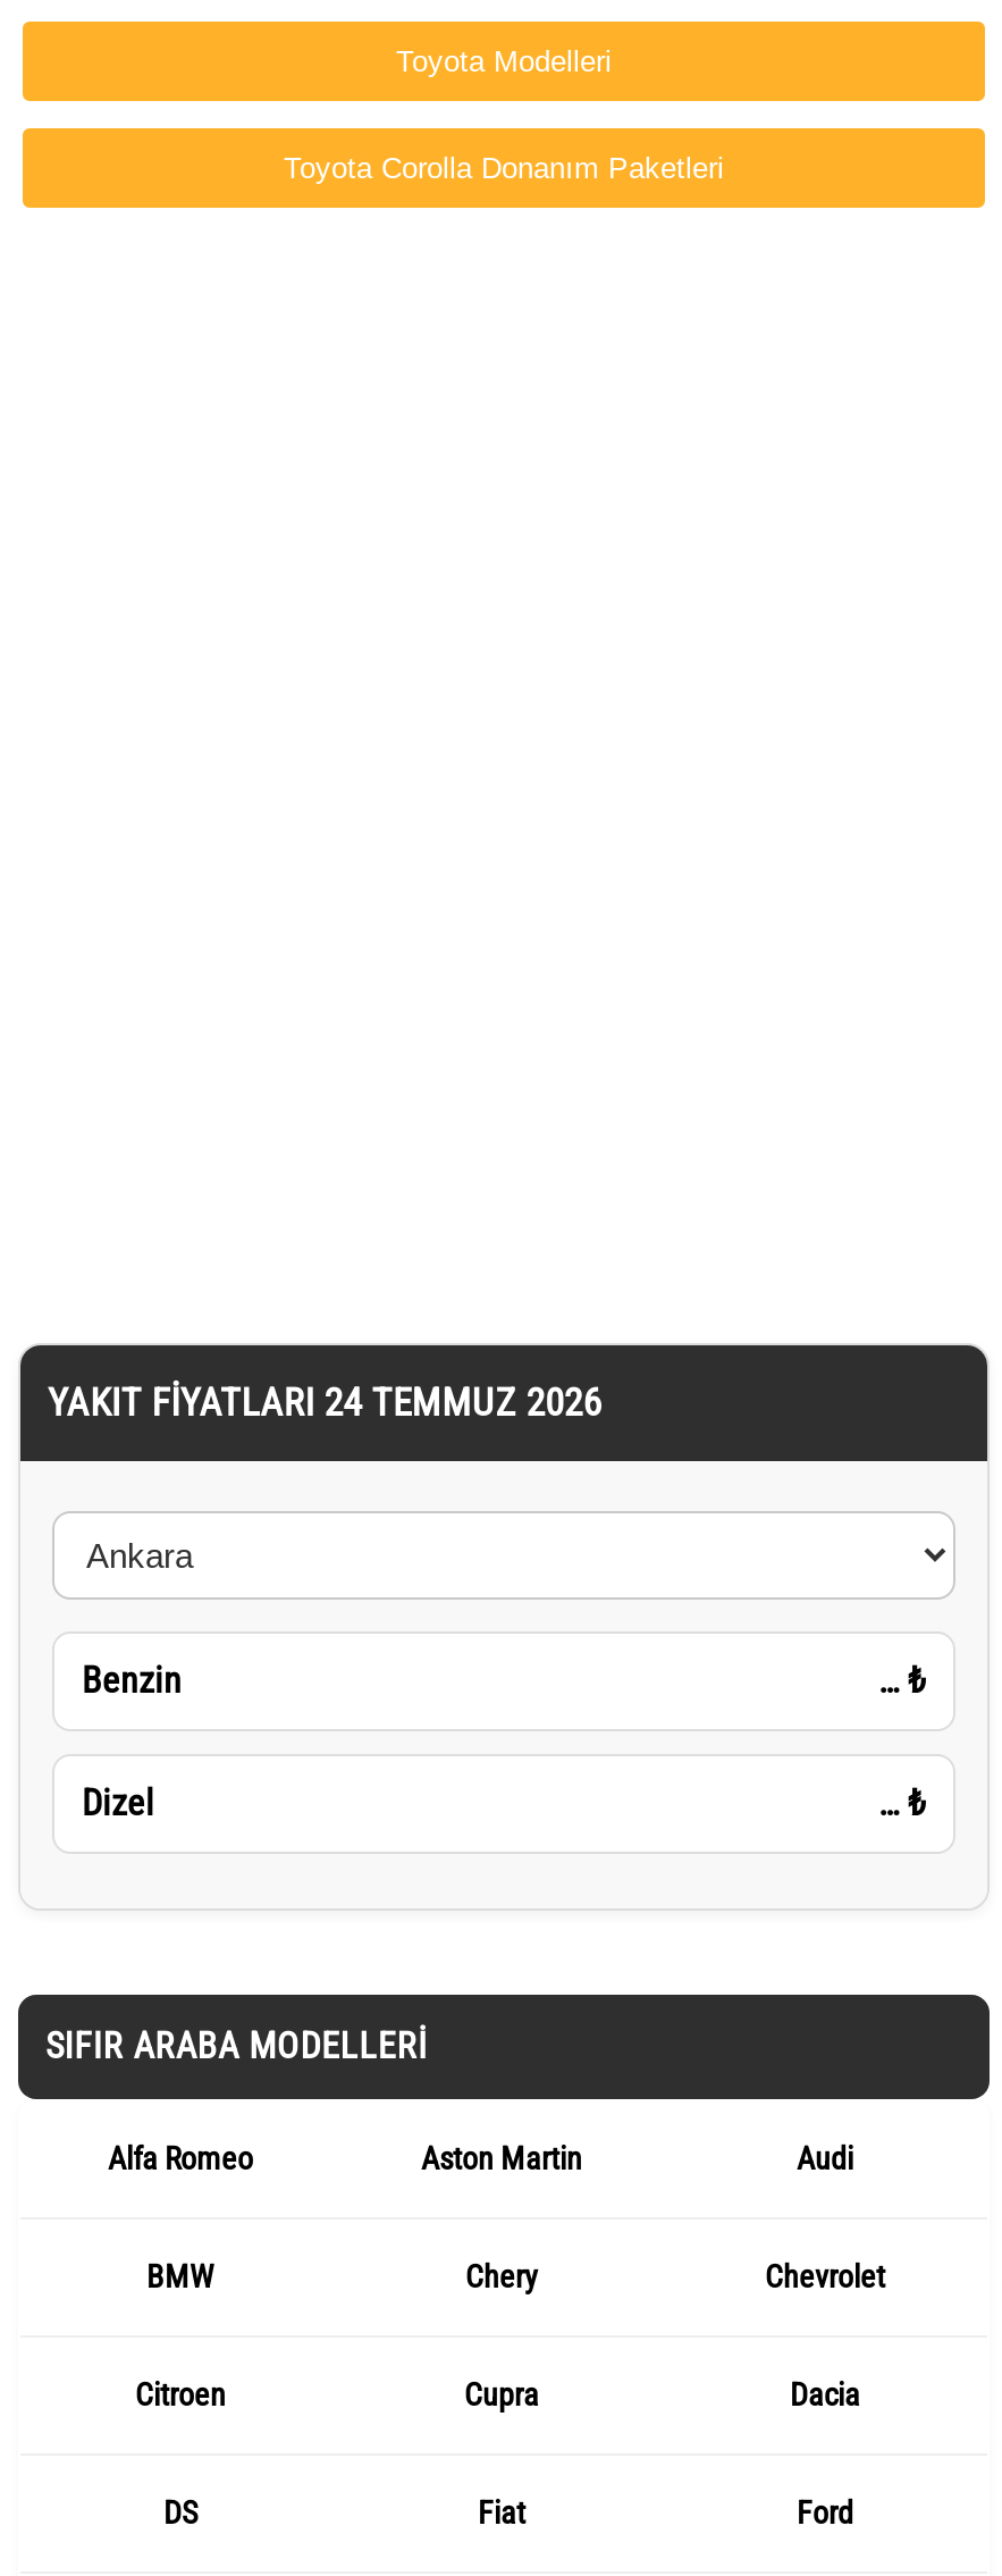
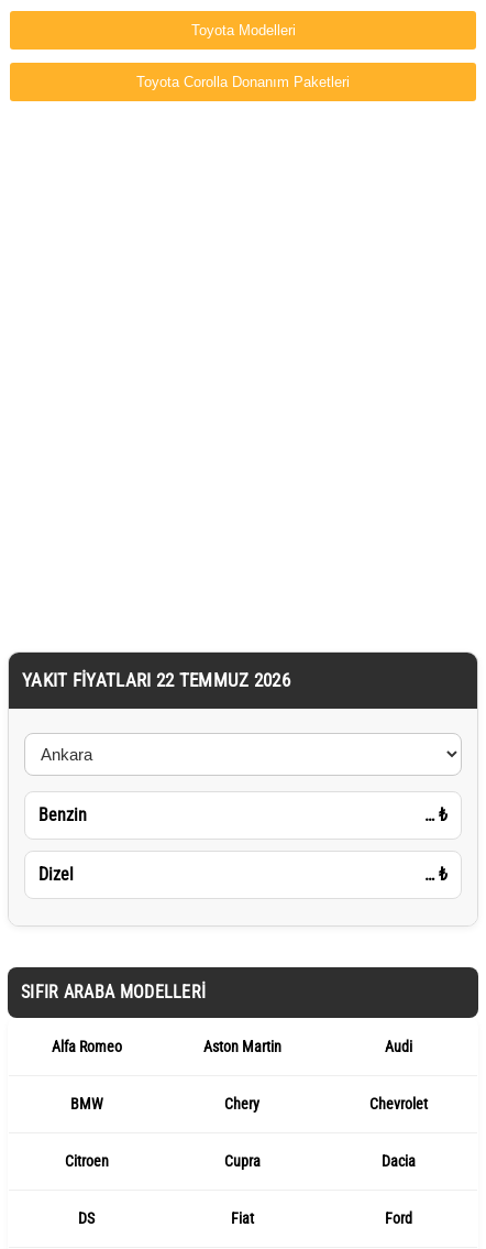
- YAKIT FIYATLARI 24 TEMMUZ 2026
+ YAKIT FIYATLARI 22 TEMMUZ 2026
